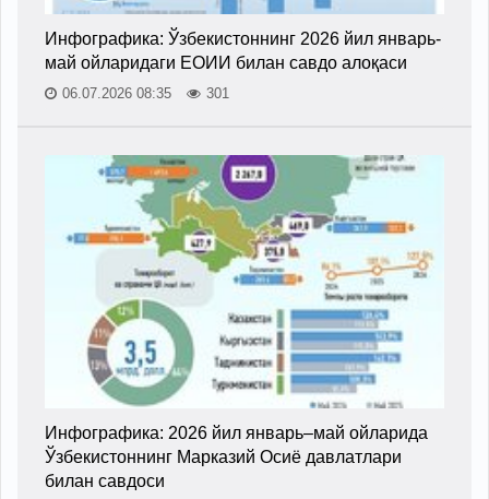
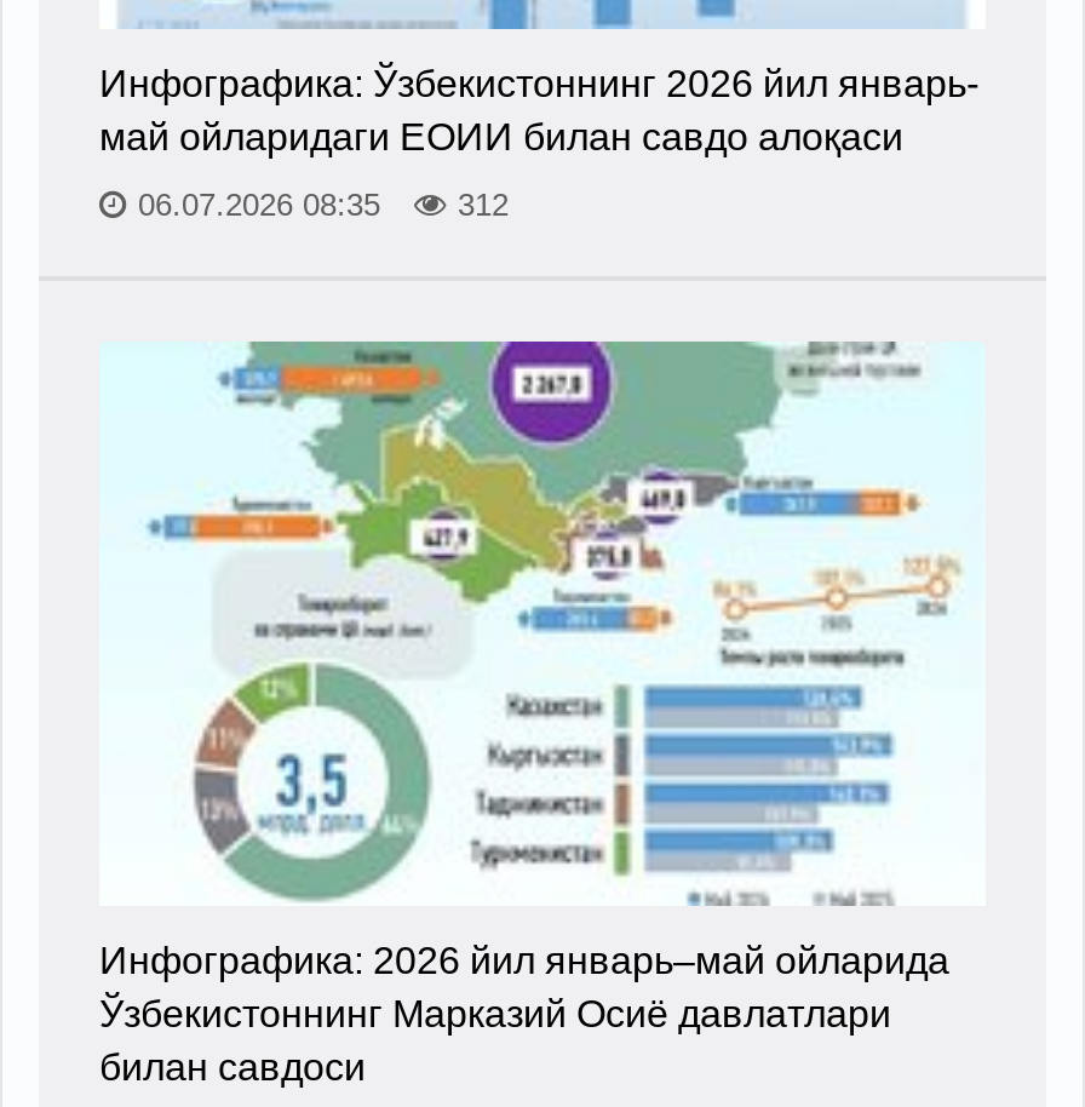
- 06.07.2026 08:35 301
+ 06.07.2026 08:35 312
